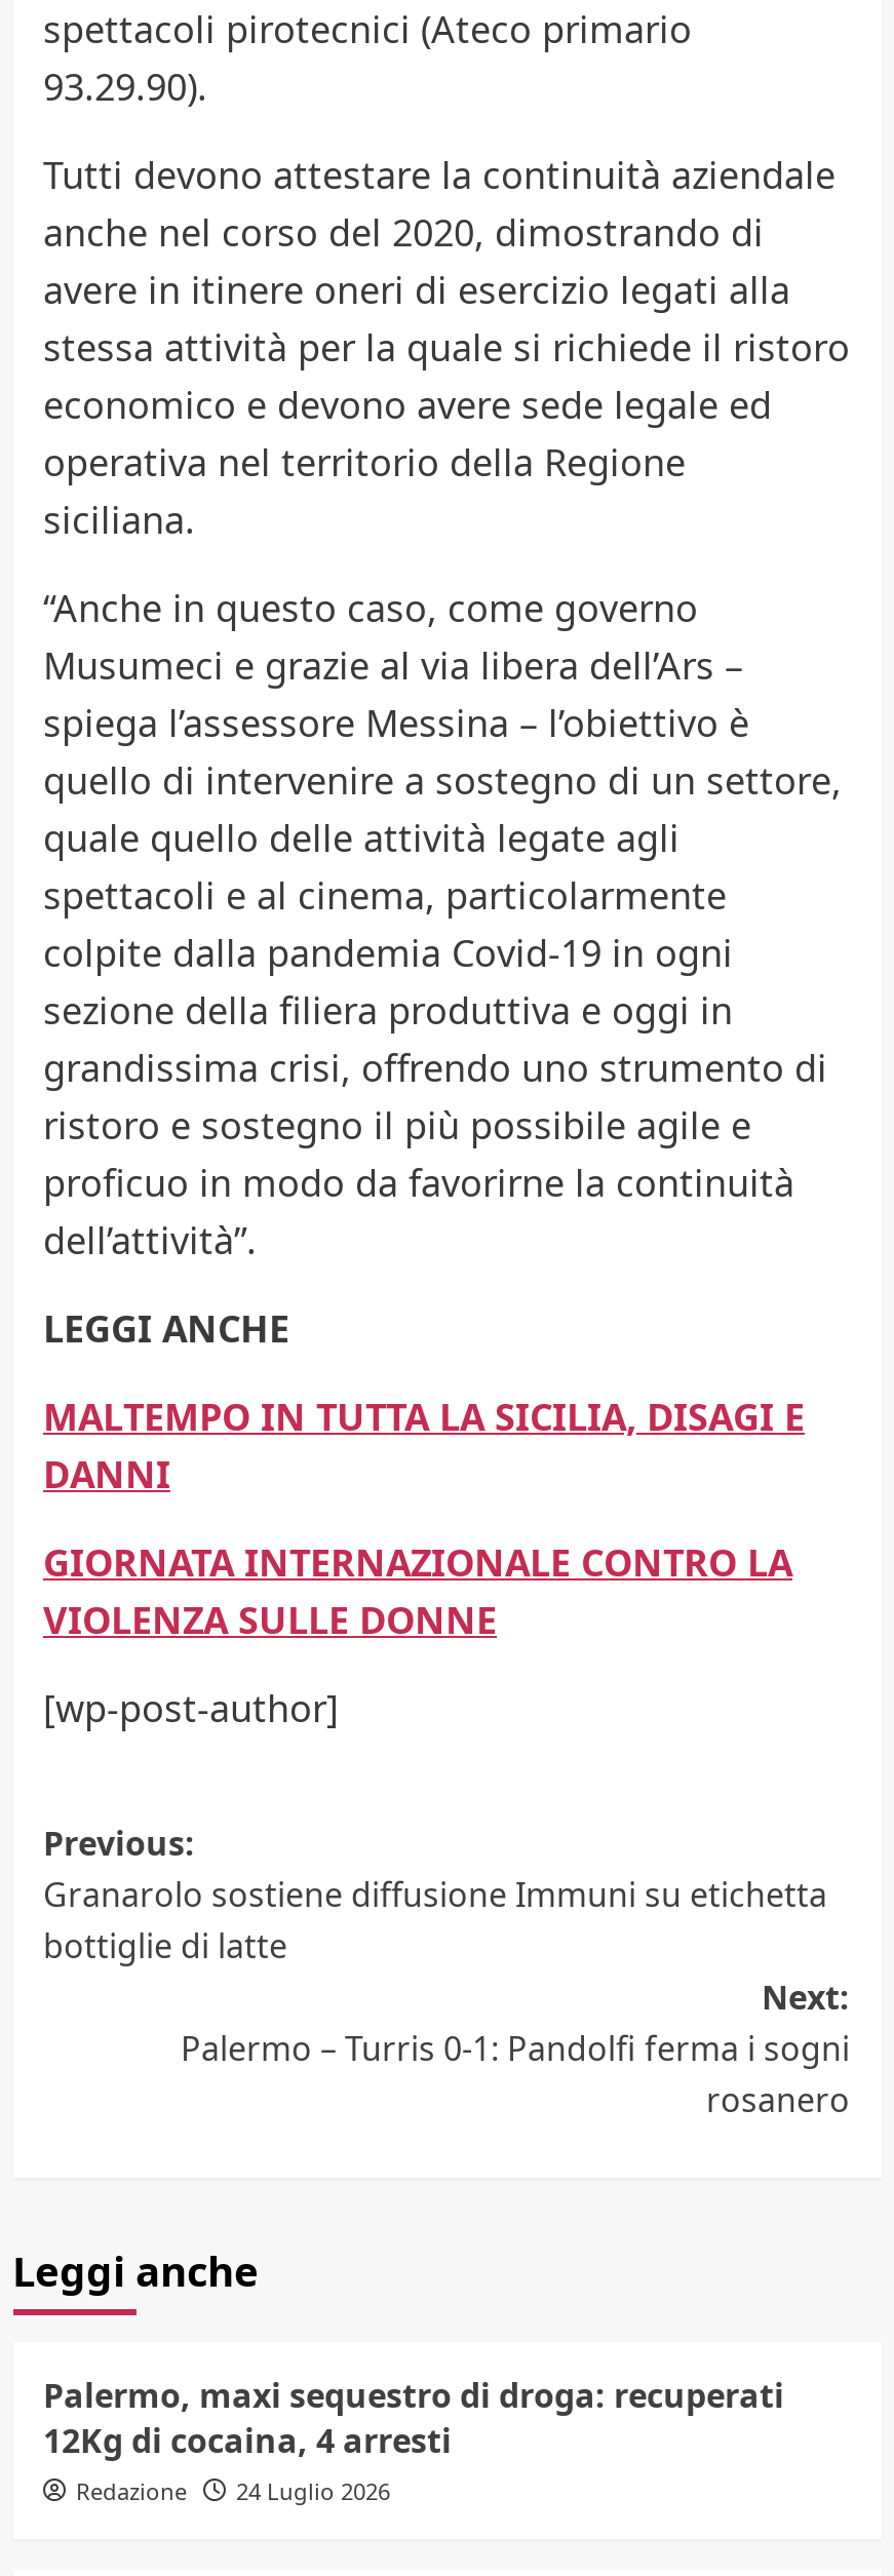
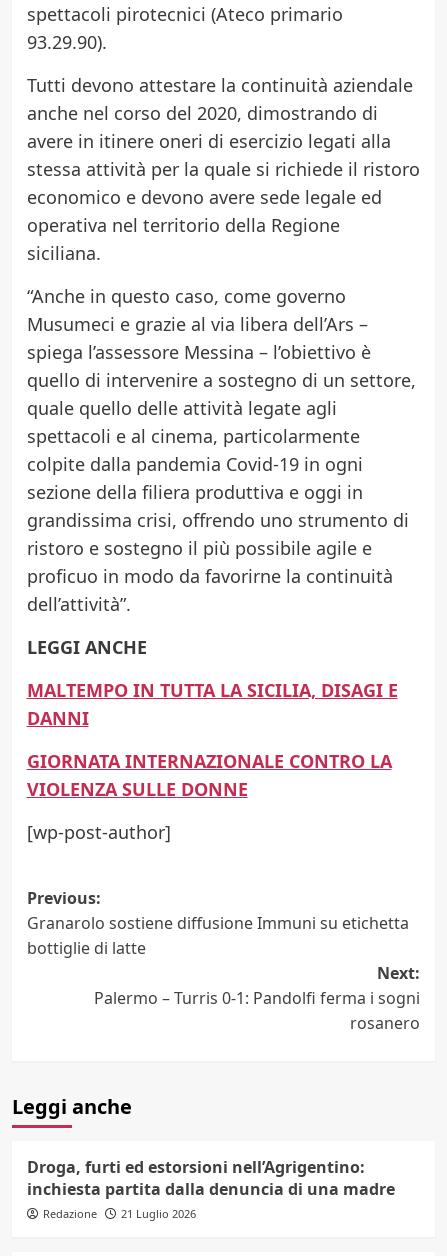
- Palermo, maxi sequestro di droga: recuperati
- 12Kg di cocaina, 4 arresti
+ Droga, furti ed estorsioni nell’Agrigentino:
+ inchiesta partita dalla denuncia di una madre

- Redazione 24 Luglio 2026
+ Redazione 21 Luglio 2026
